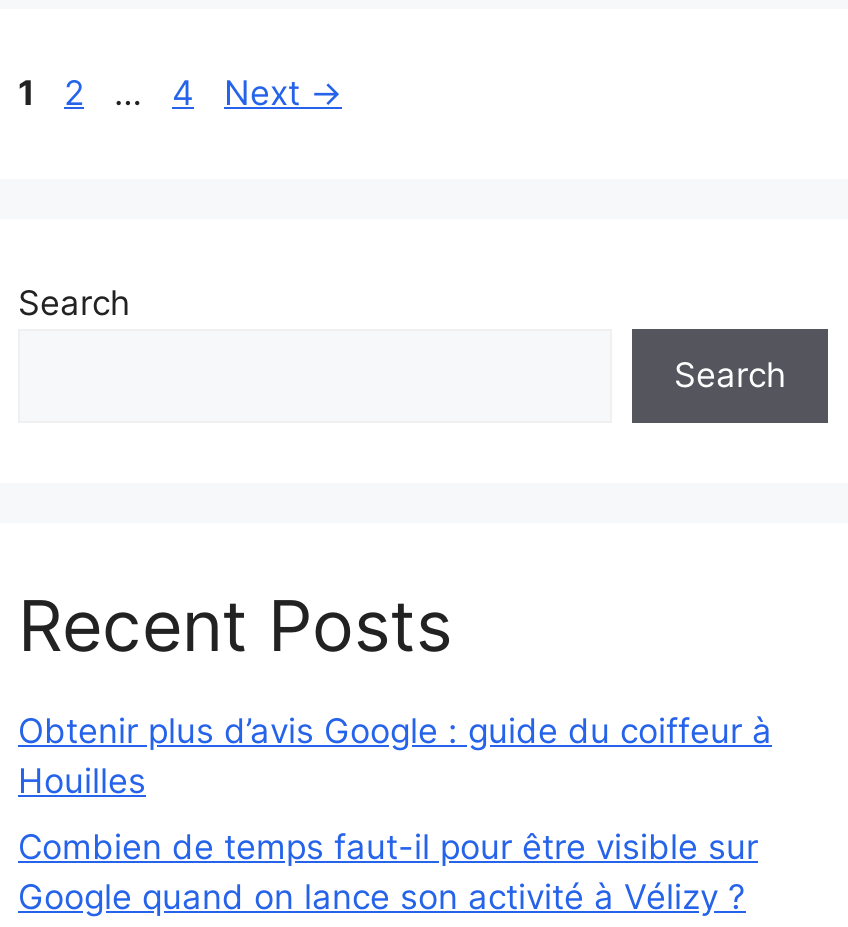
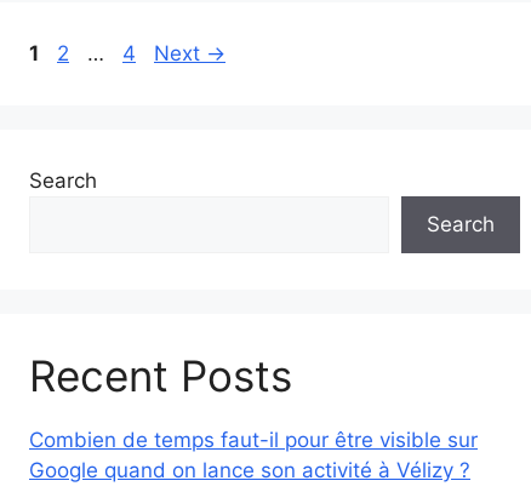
- Obtenir plus d’avis Google : guide du coiffeur à
- Houilles
